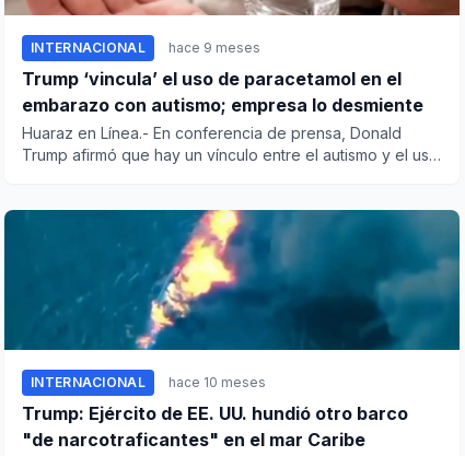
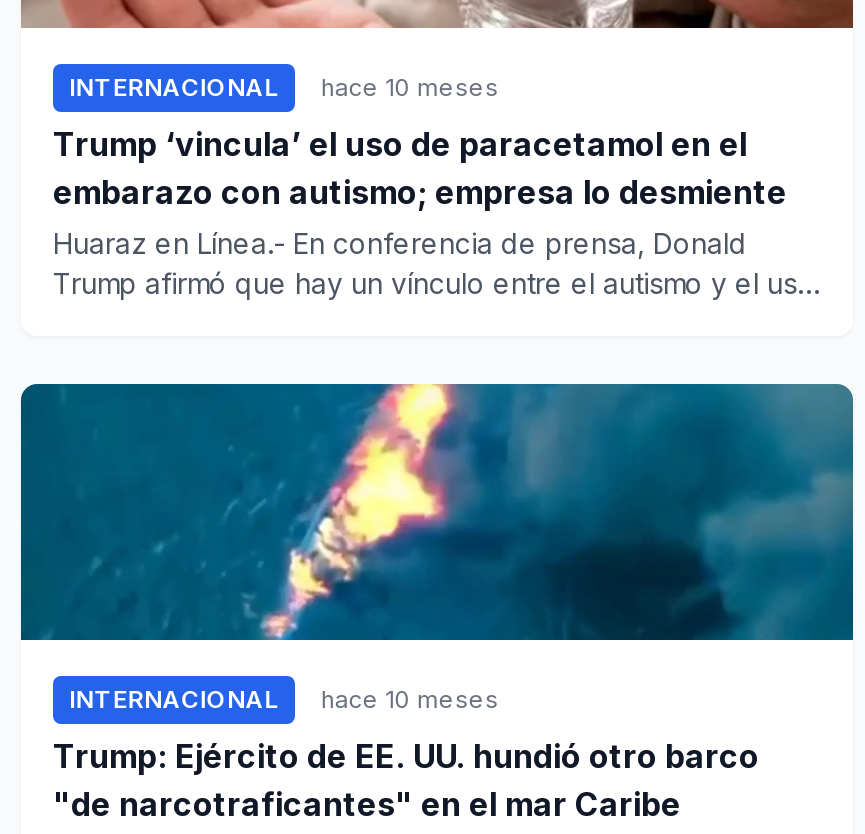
- INTERNACIONAL hace 9 meses
+ INTERNACIONAL hace 10 meses
